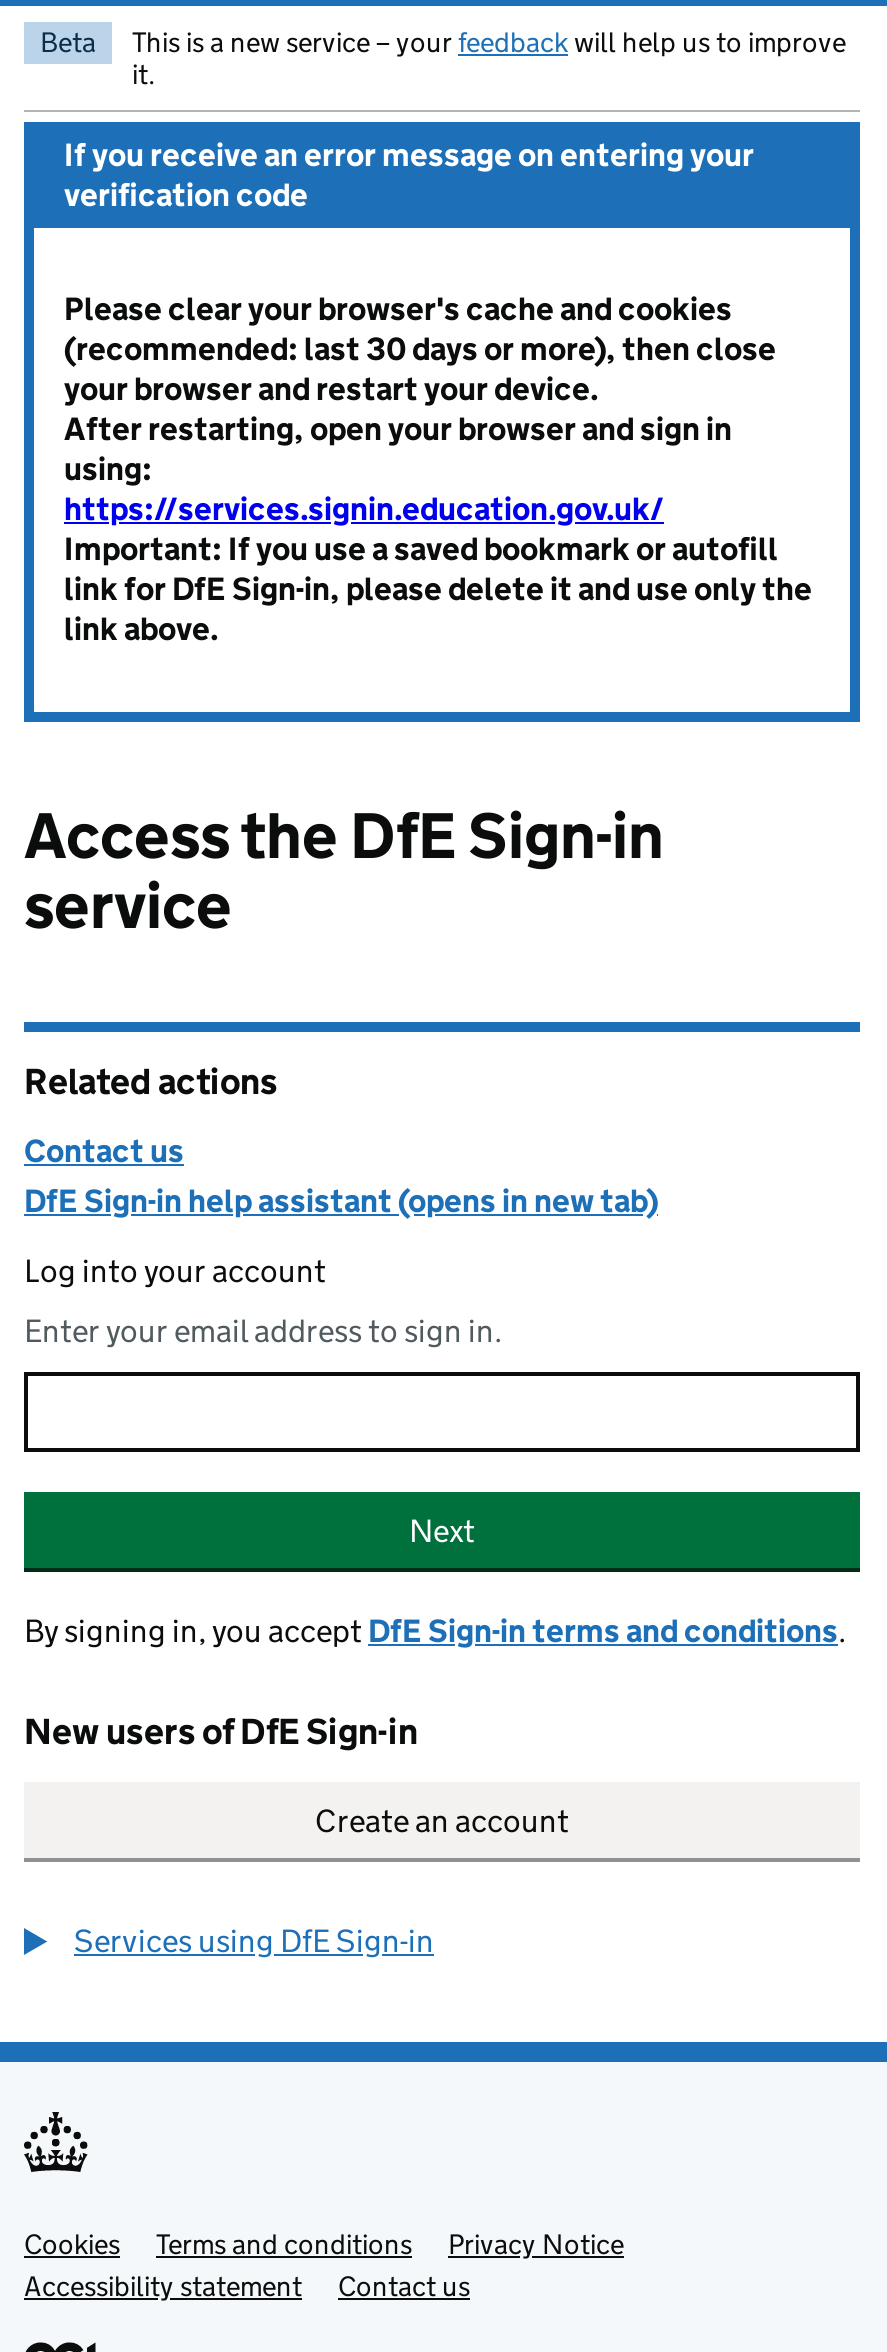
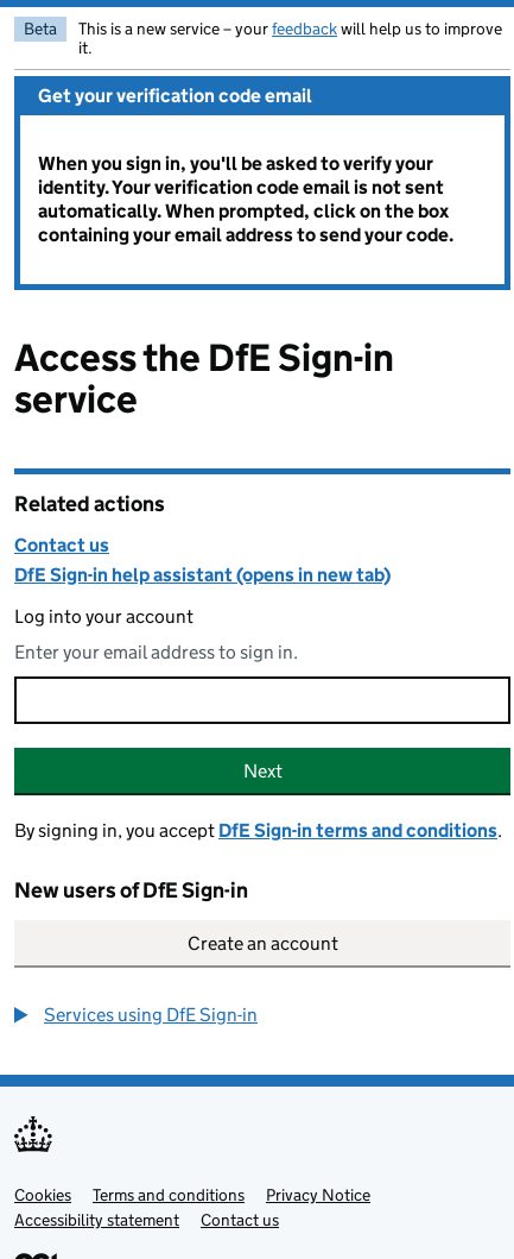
- If you receive an error message on entering your
- verification code
+ Get your verification code email

- Please clear your browser's cache and cookies
- (recommended: last 30 days or more), then close
- your browser and restart your device.
- After restarting, open your browser and sign in
- using:
- https://services.signin.education.gov.uk/
- Important: If you use a saved bookmark or autofill
- link for DfE Sign-in, please delete it and use only the
- link above.
+ When you sign in, you'll be asked to verify your
+ identity. Your verification code email is not sent
+ automatically. When prompted, click on the box
+ containing your email address to send your code.
